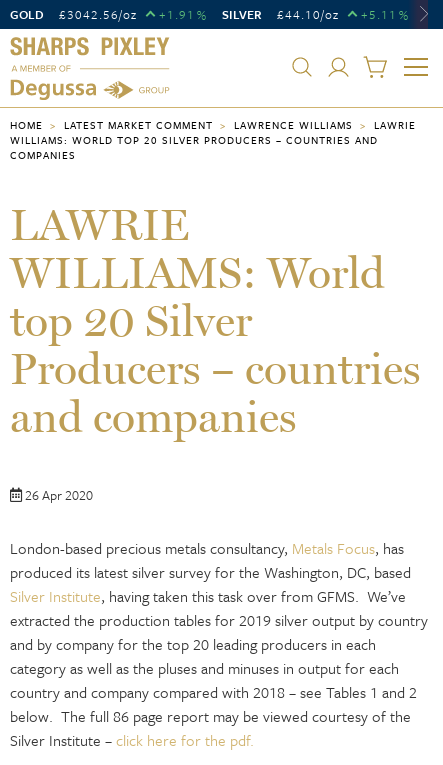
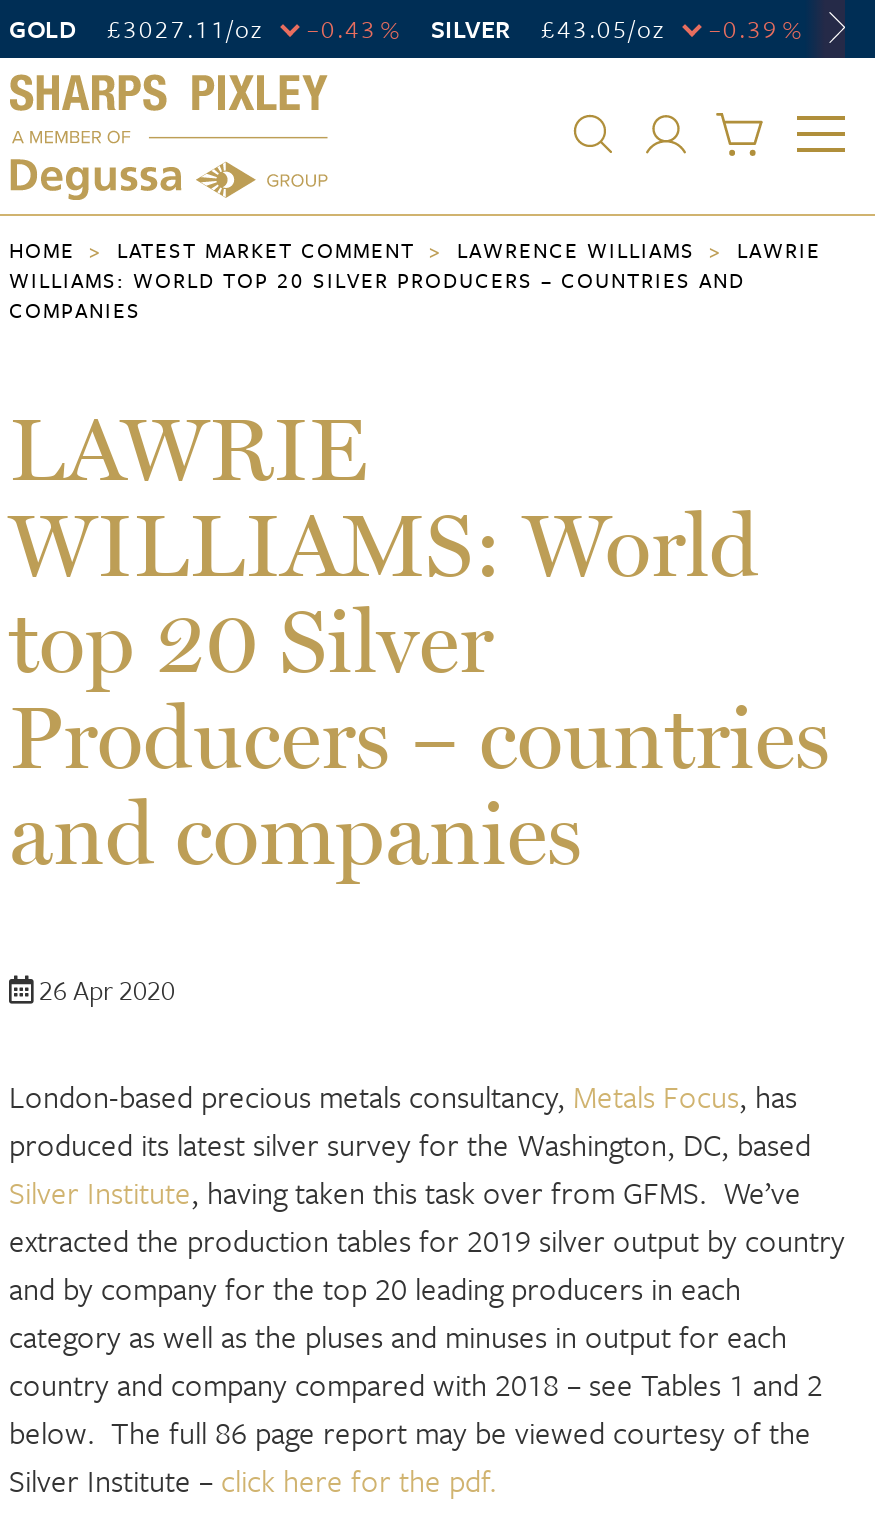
- £3042.56 /oz
+ £3027.11 /oz

- +1.91 %
+ –0.43 %

- £44.10/oz
+ £43.05/oz

- +5.11 %
+ –0.39 %
